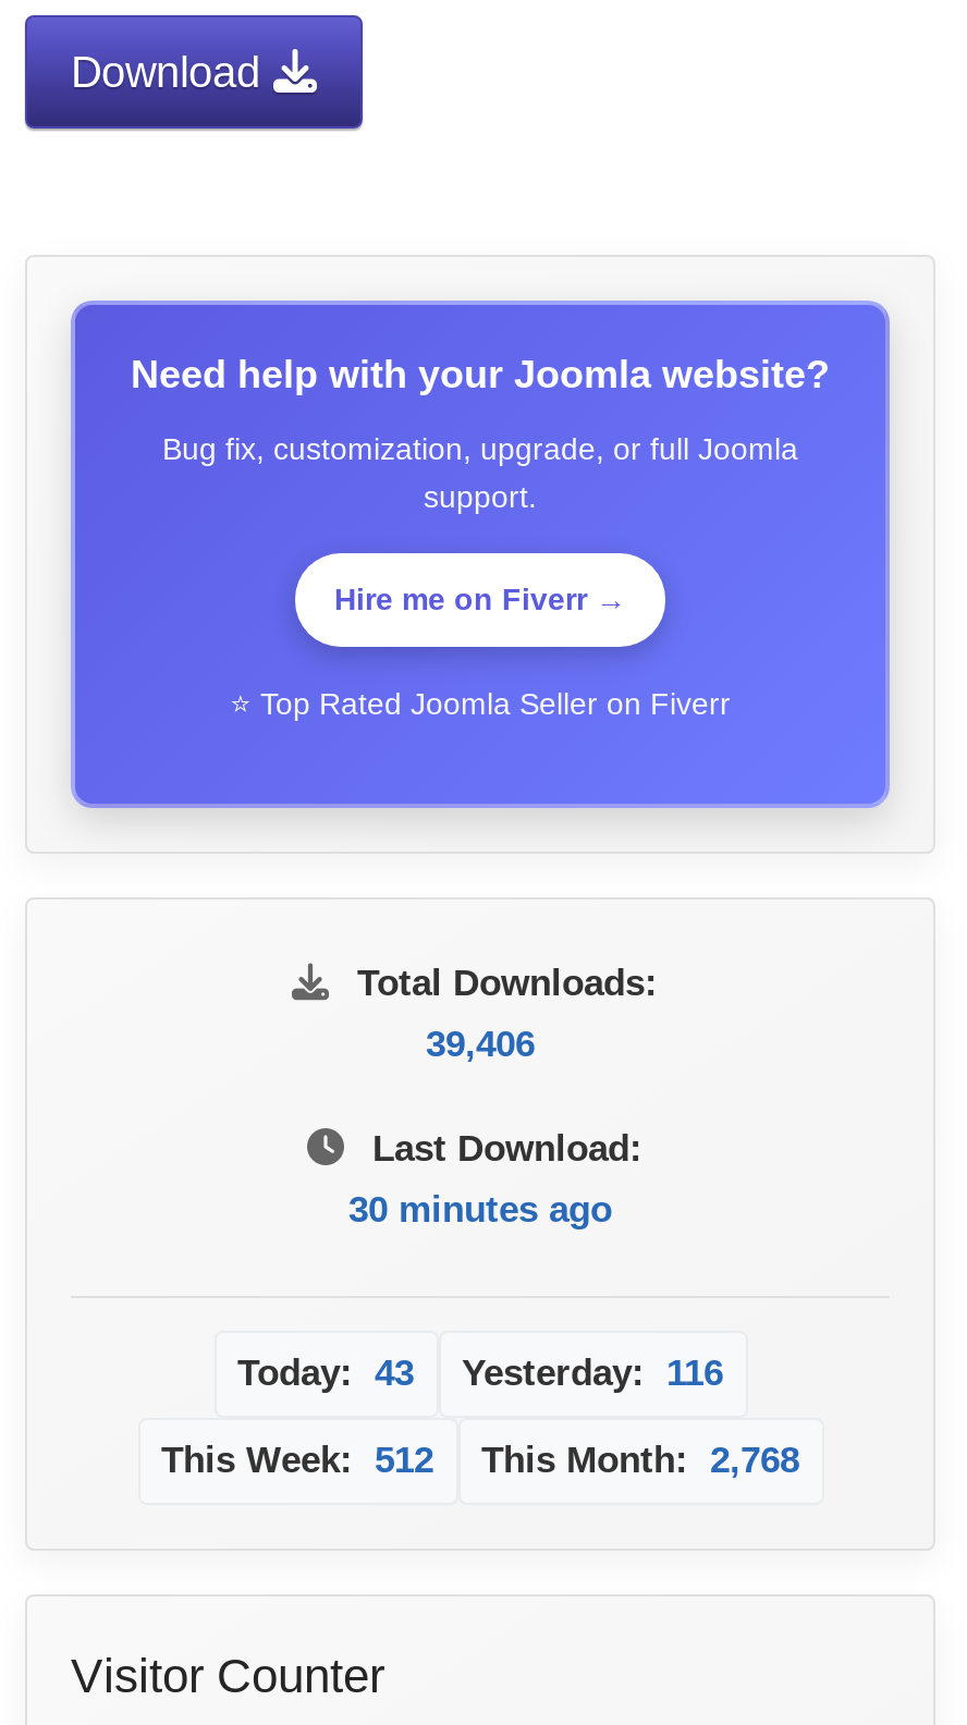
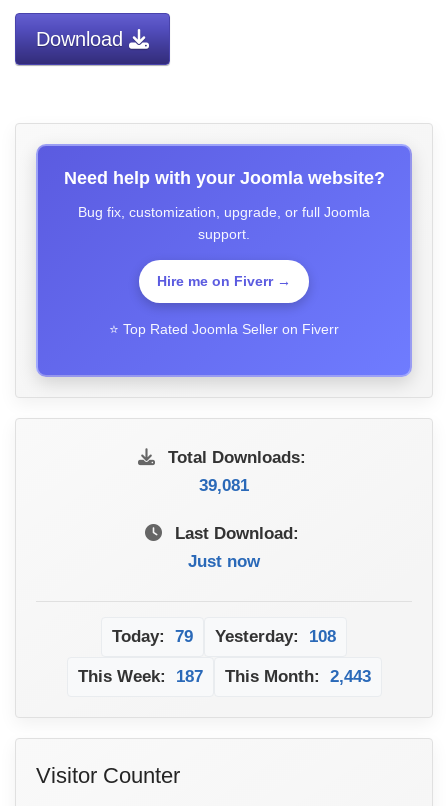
- 39,406
+ 39,081

- 30 minutes ago
+ Just now

- Today: 43
- Yesterday: 116
+ Today: 79
+ Yesterday: 108

- This Week: 512
- This Month: 2,768
+ This Week: 187
+ This Month: 2,443
